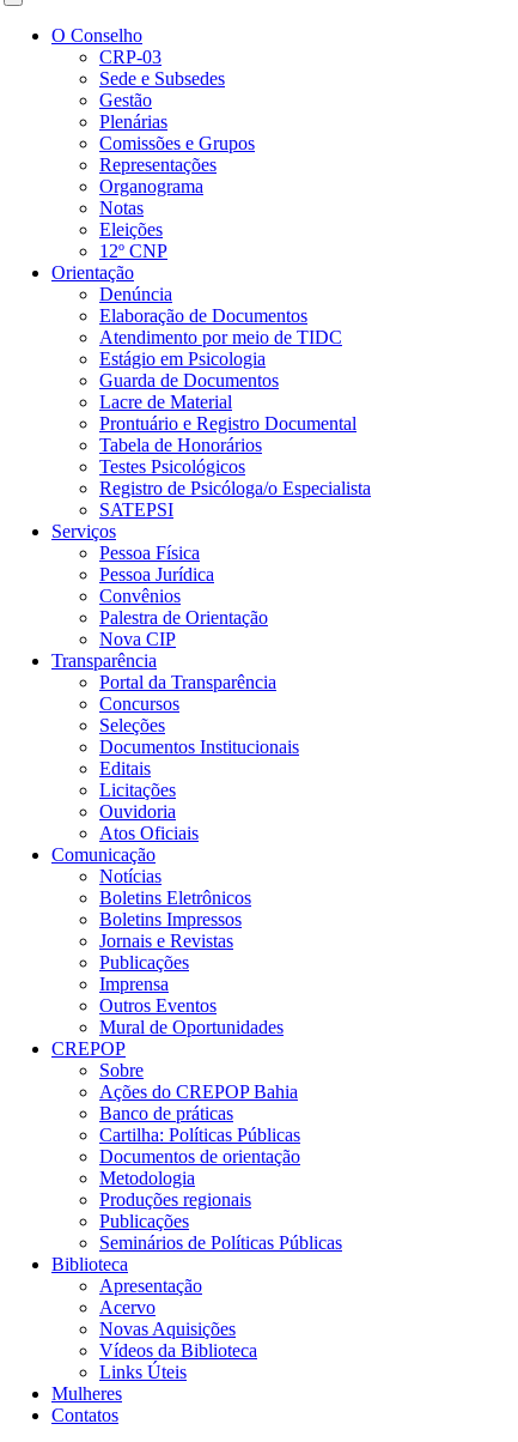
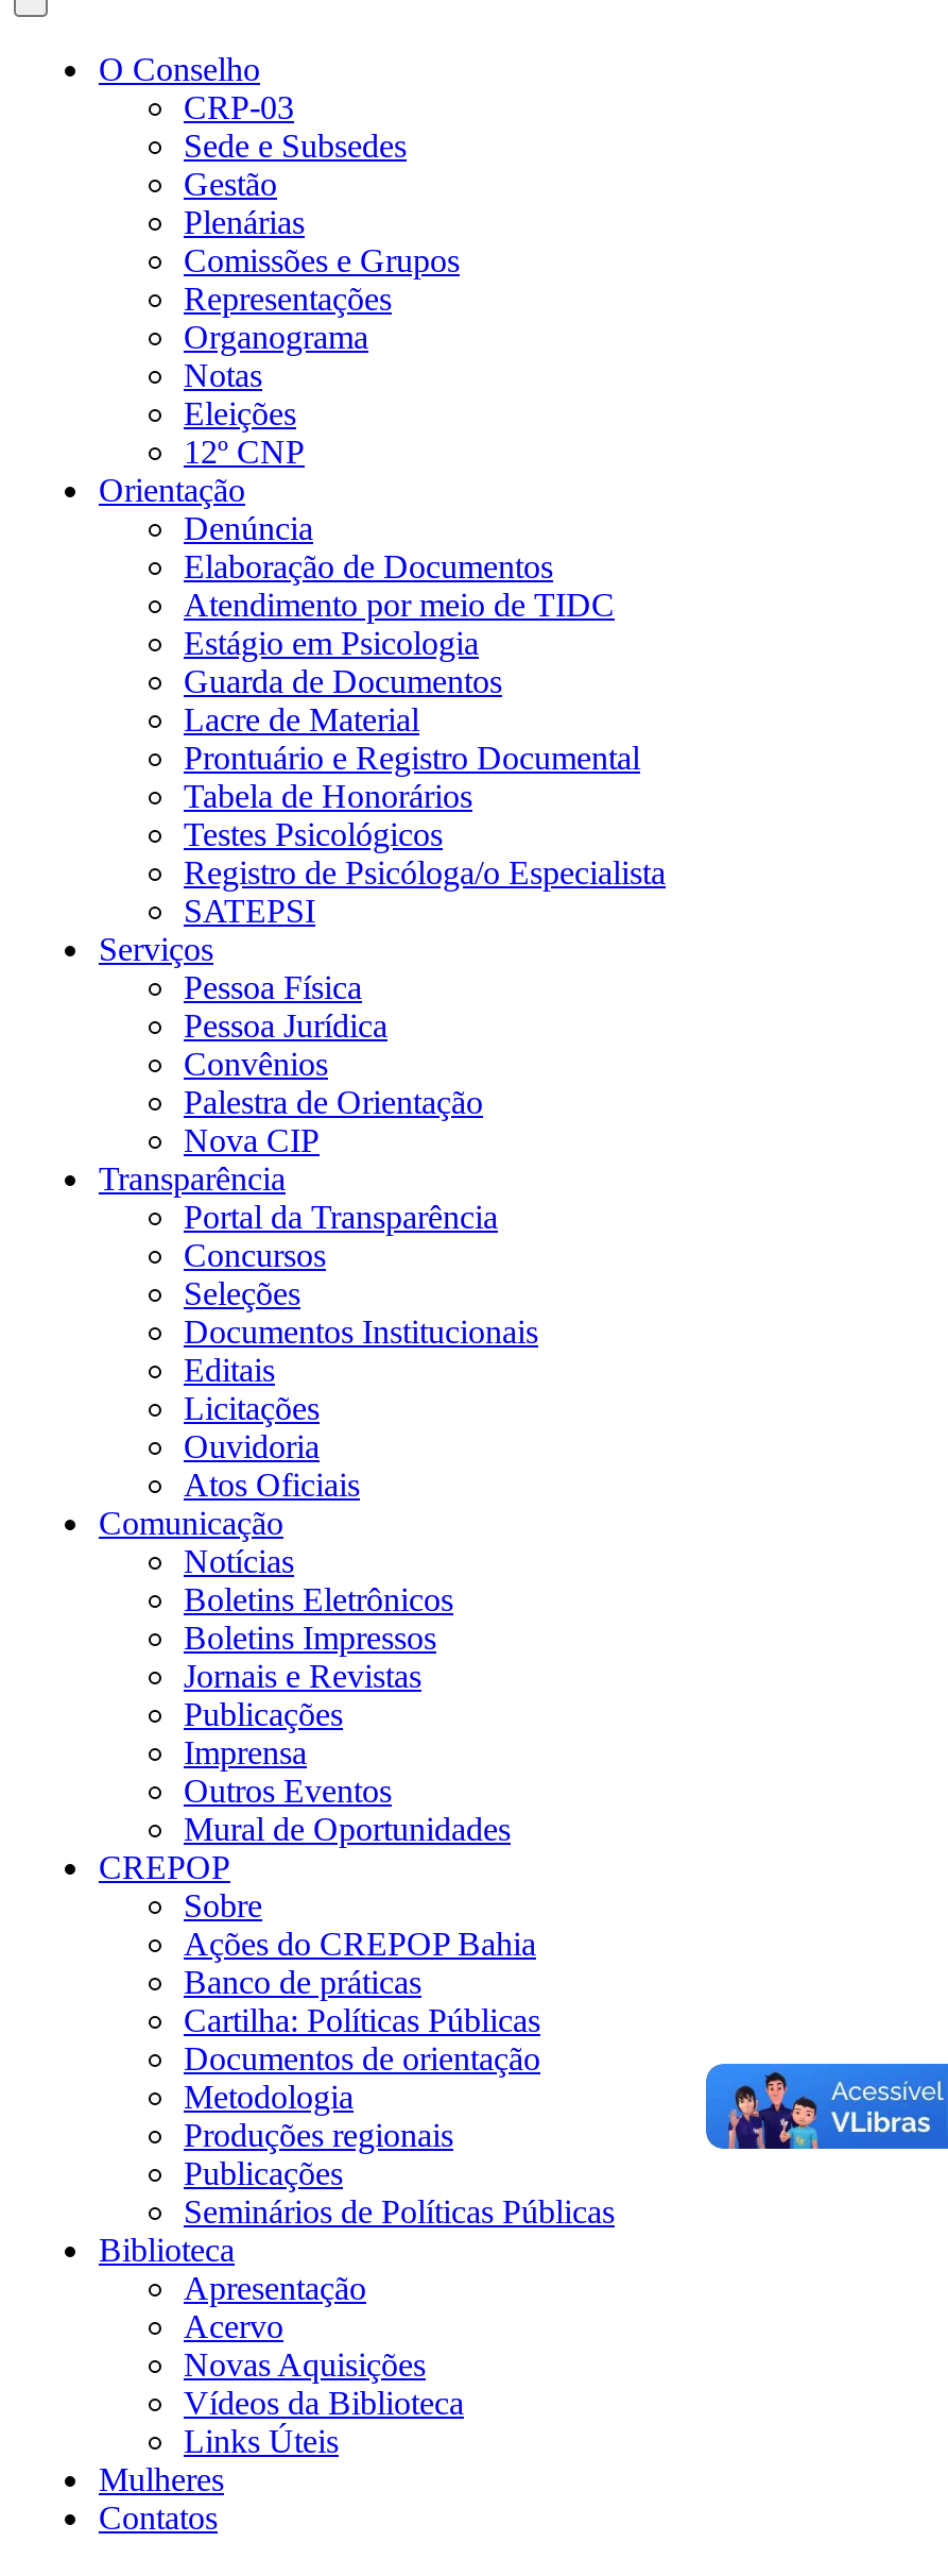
+ [image]
